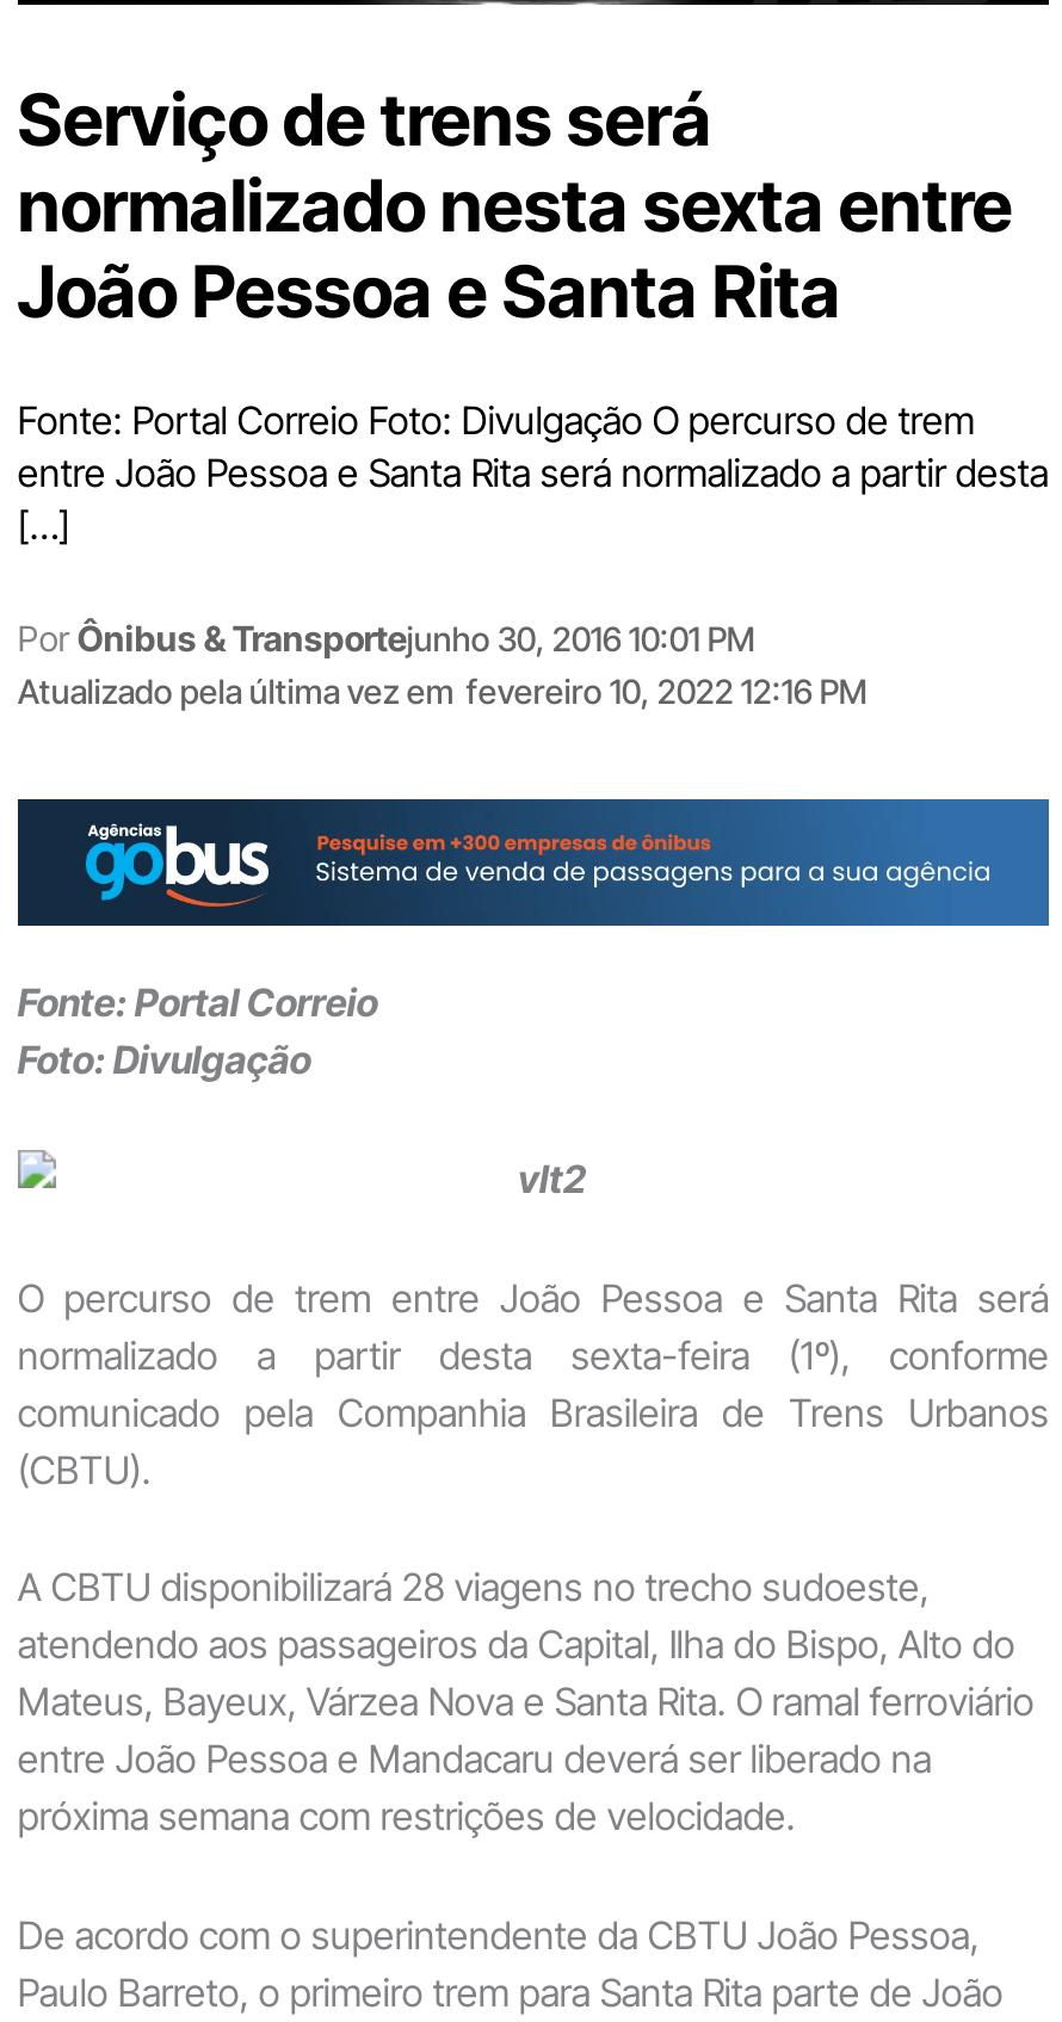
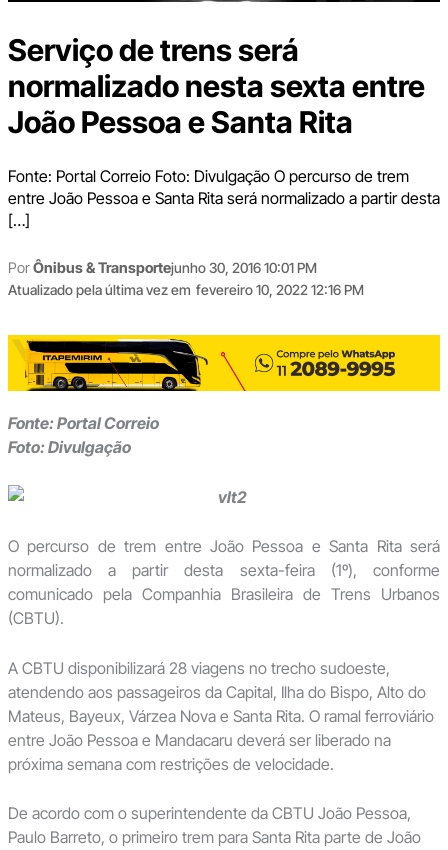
- [image]
+ [image]
